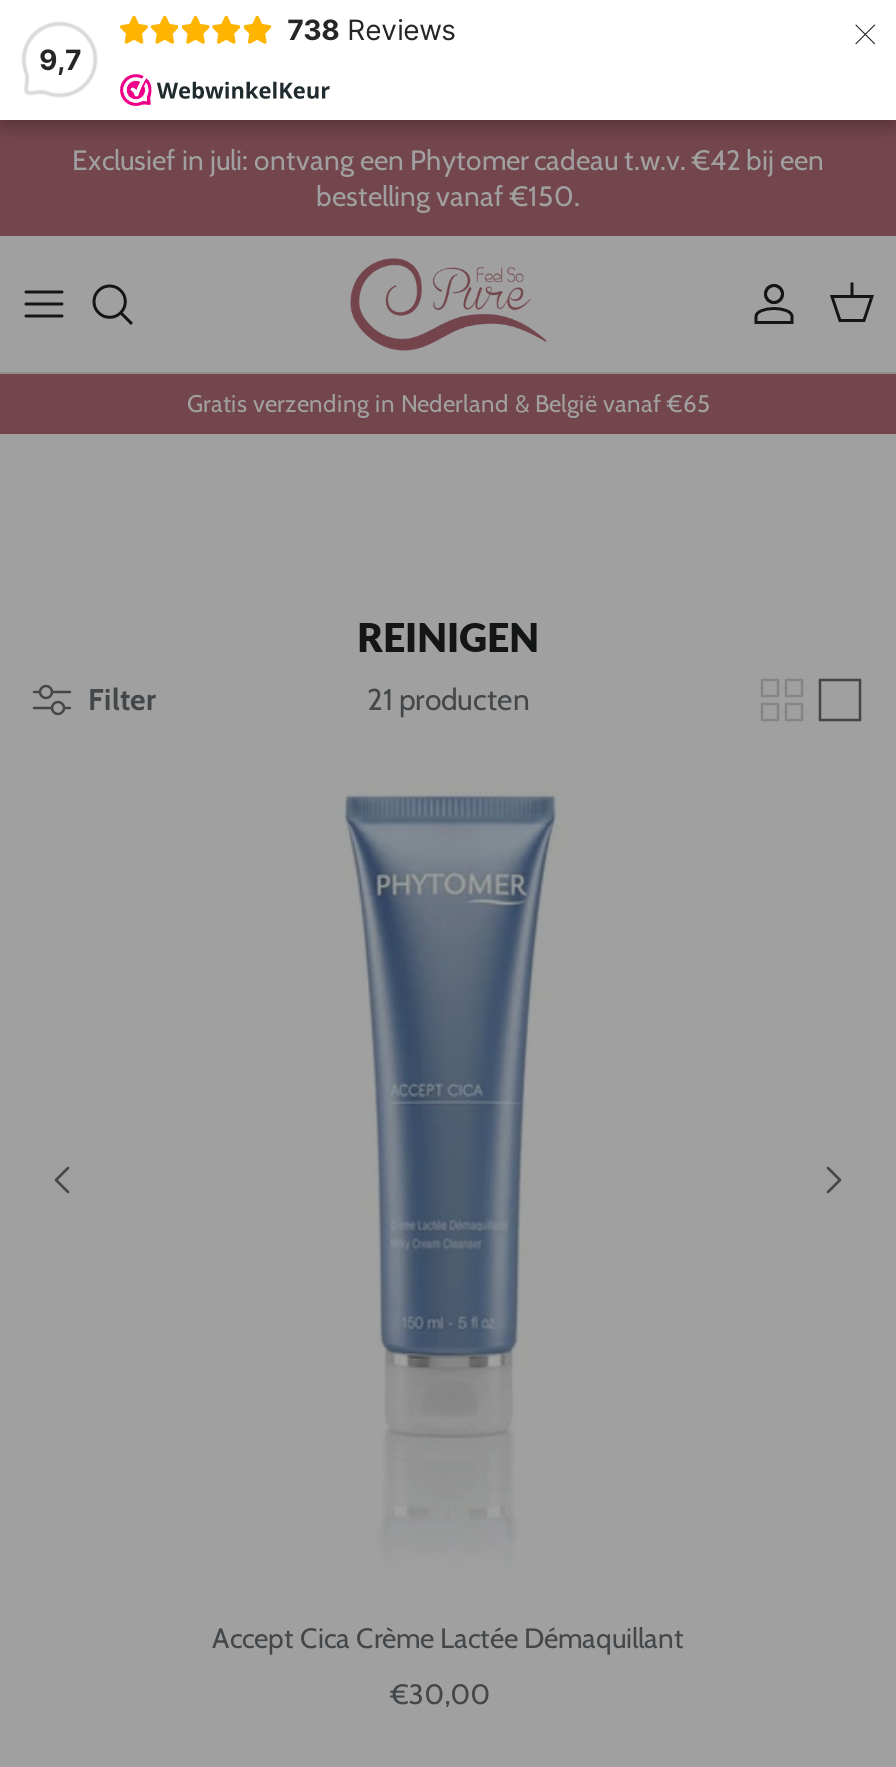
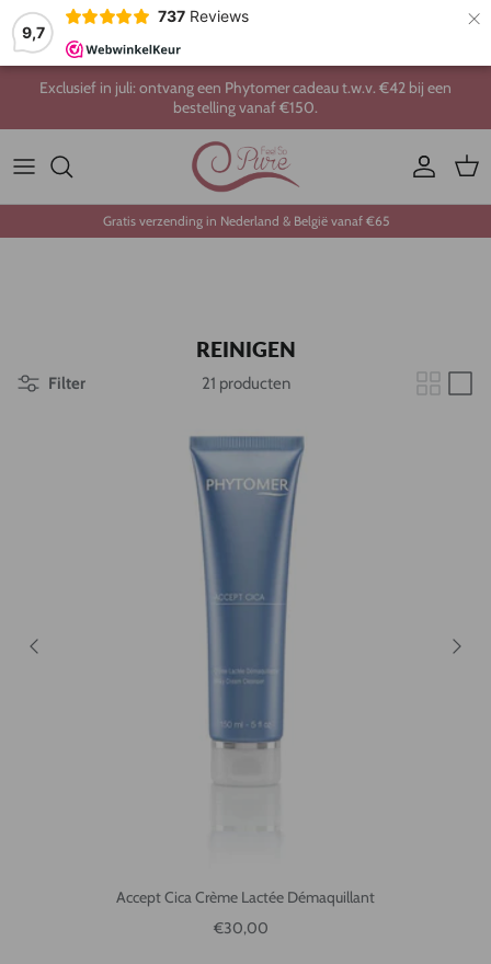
- 738 Reviews
+ 737 Reviews
